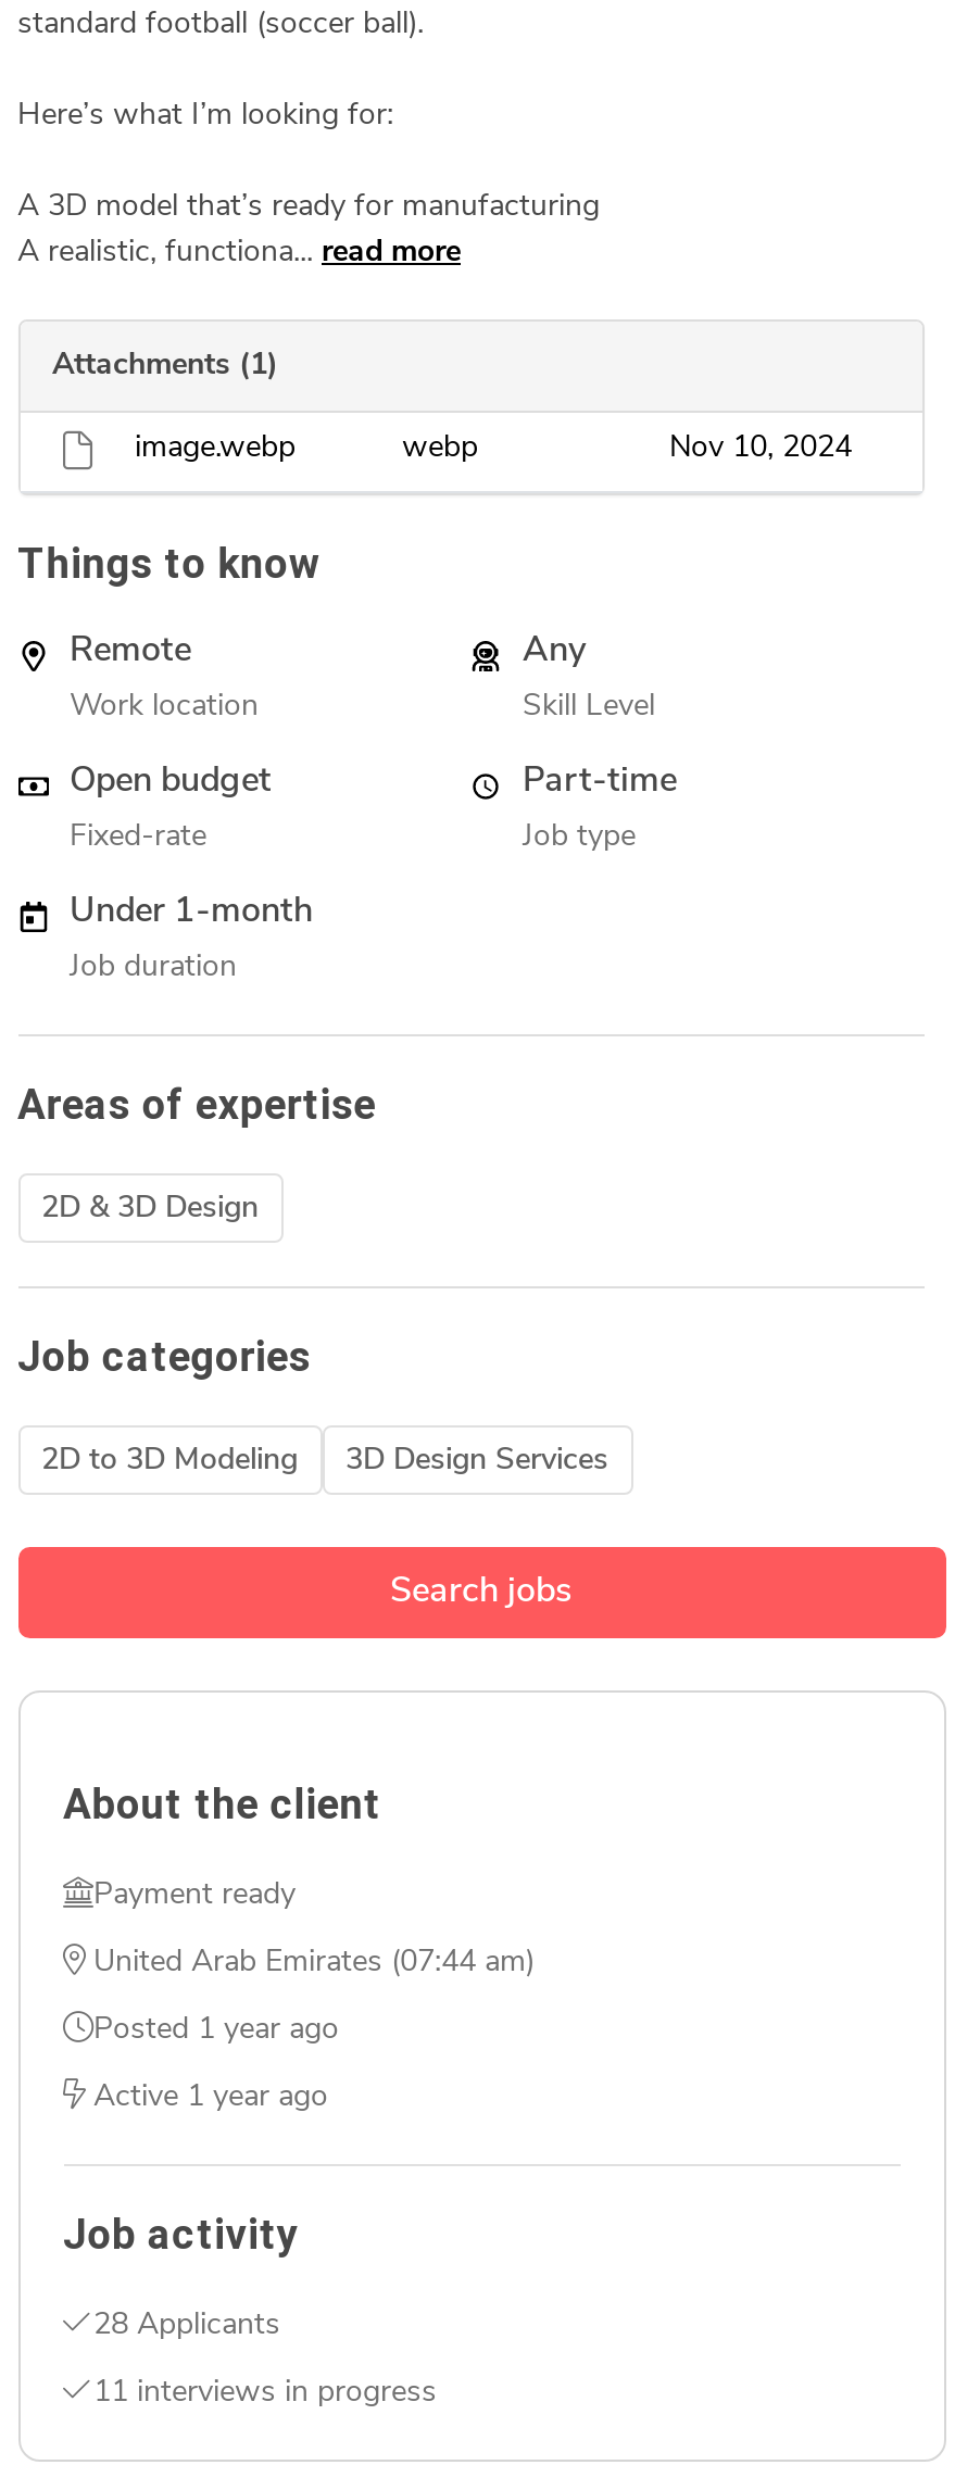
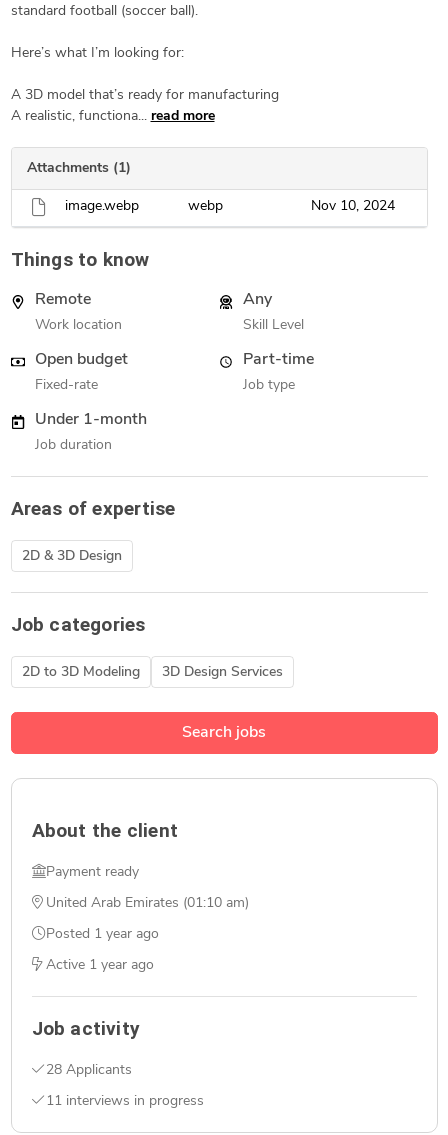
- United Arab Emirates (07:44 am)
+ United Arab Emirates (01:10 am)
